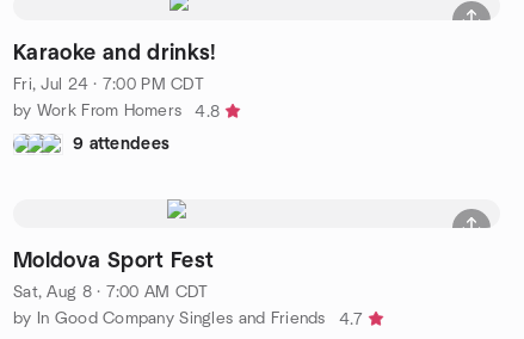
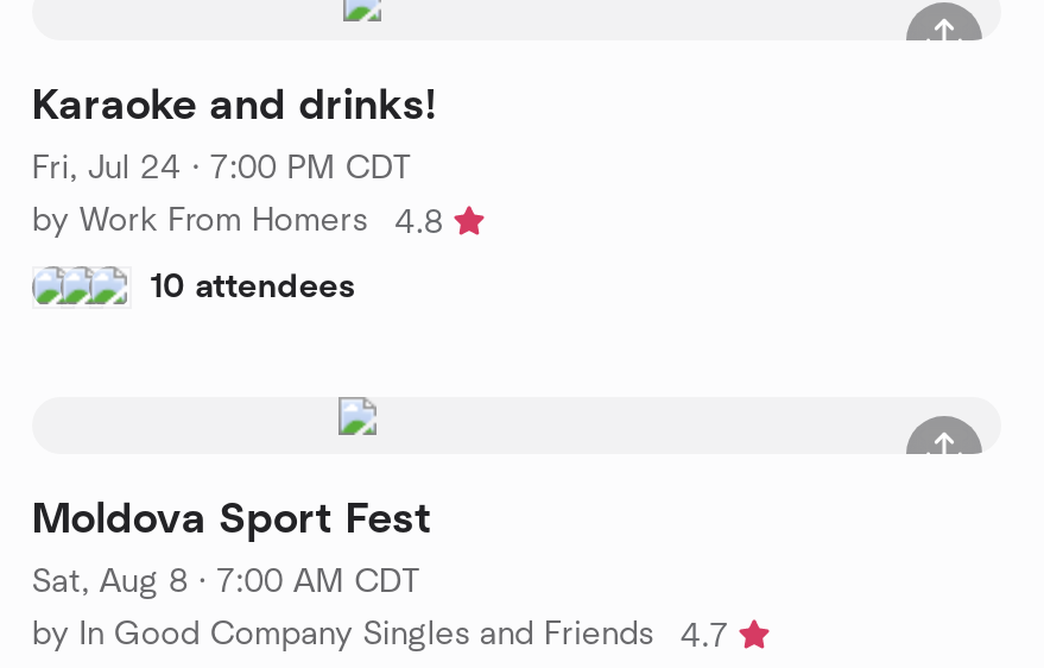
- 9 attendees
+ 10 attendees
